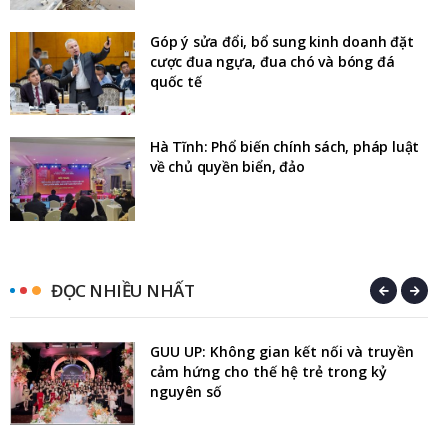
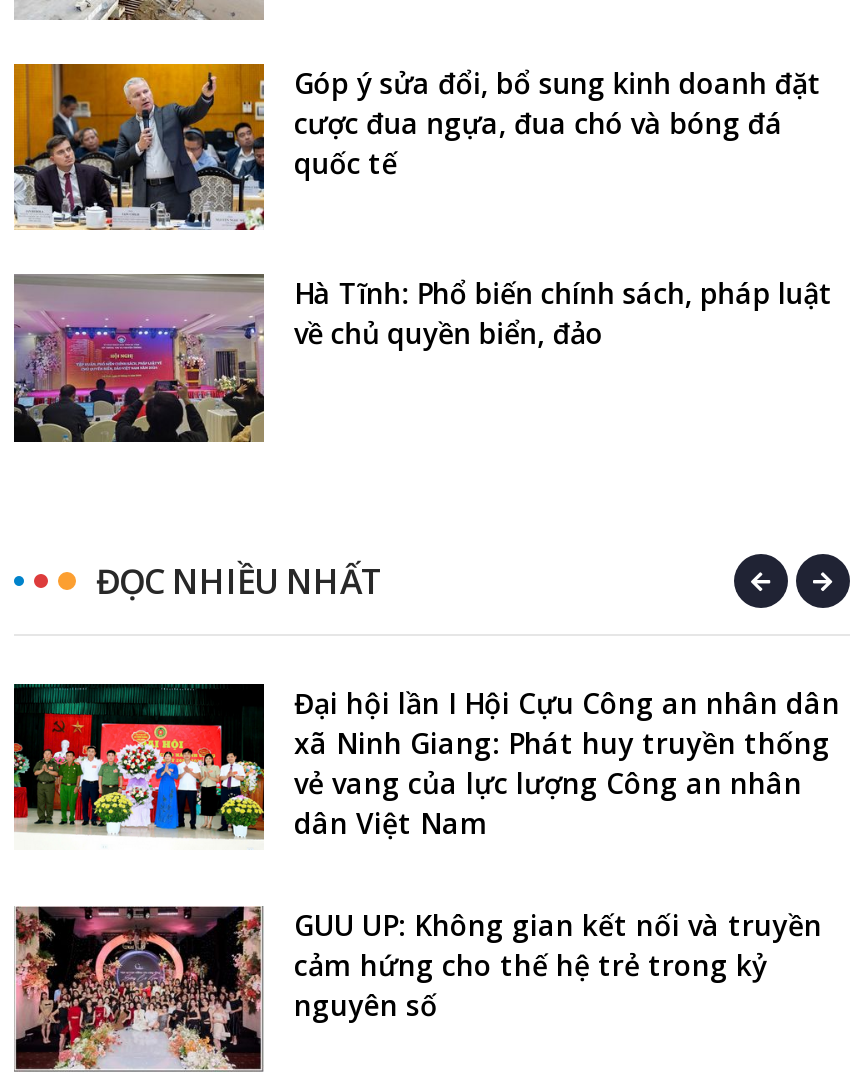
+ [image]
+ Đại hội lần I Hội Cựu Công an nhân dân
+ xã Ninh Giang: Phát huy truyền thống
+ vẻ vang của lực lượng Công an nhân
+ dân Việt Nam
